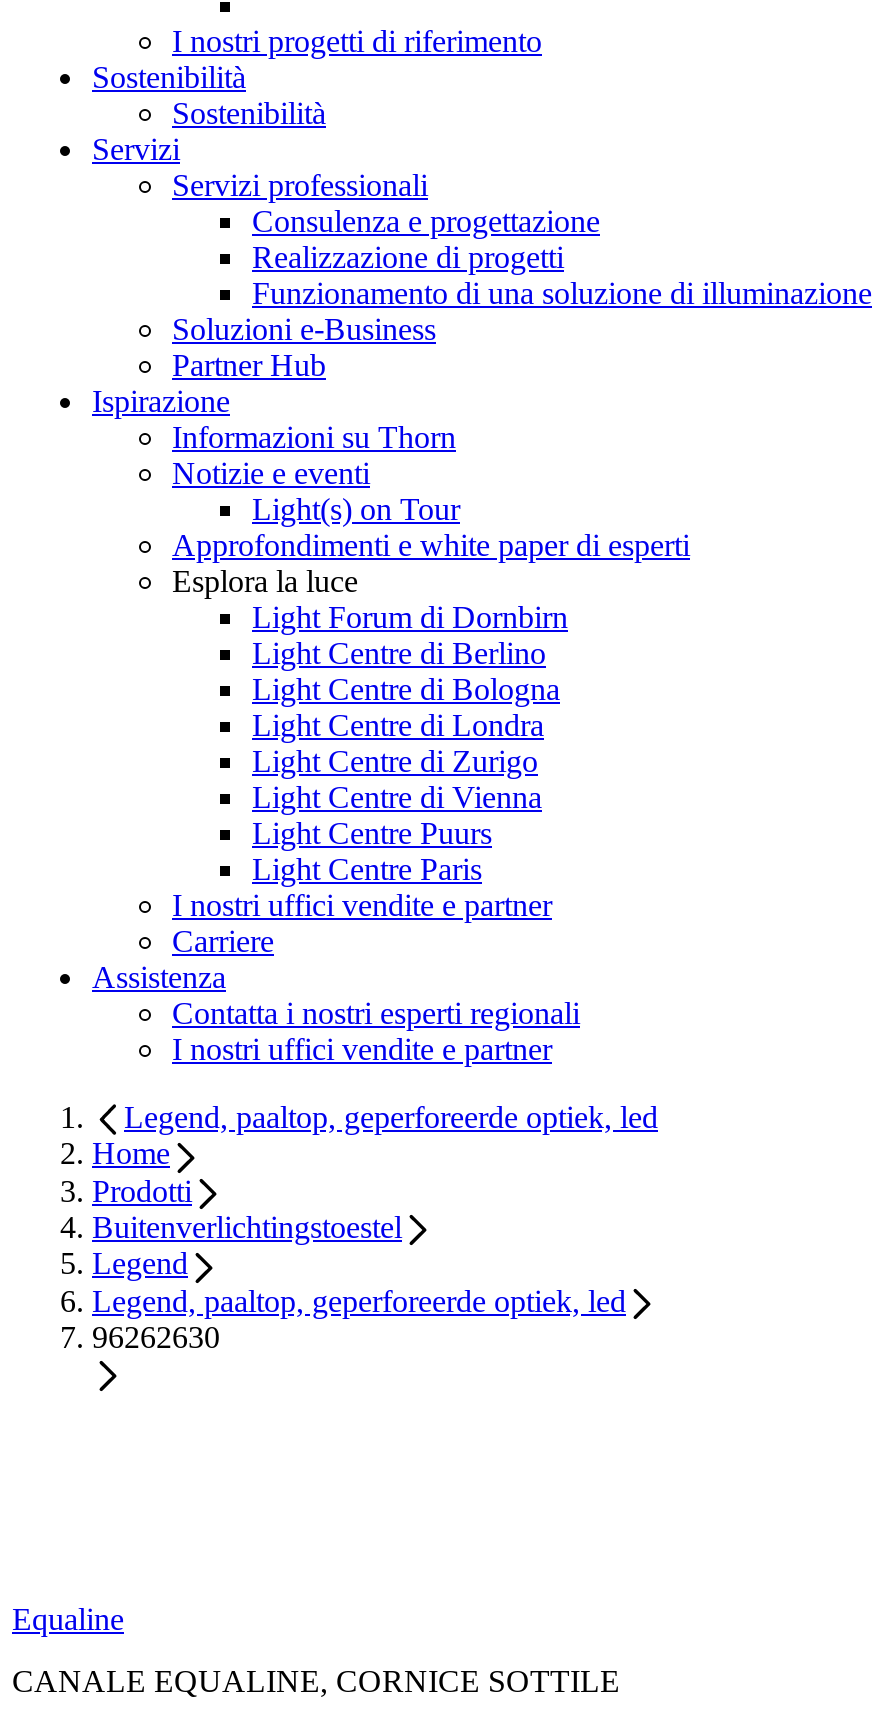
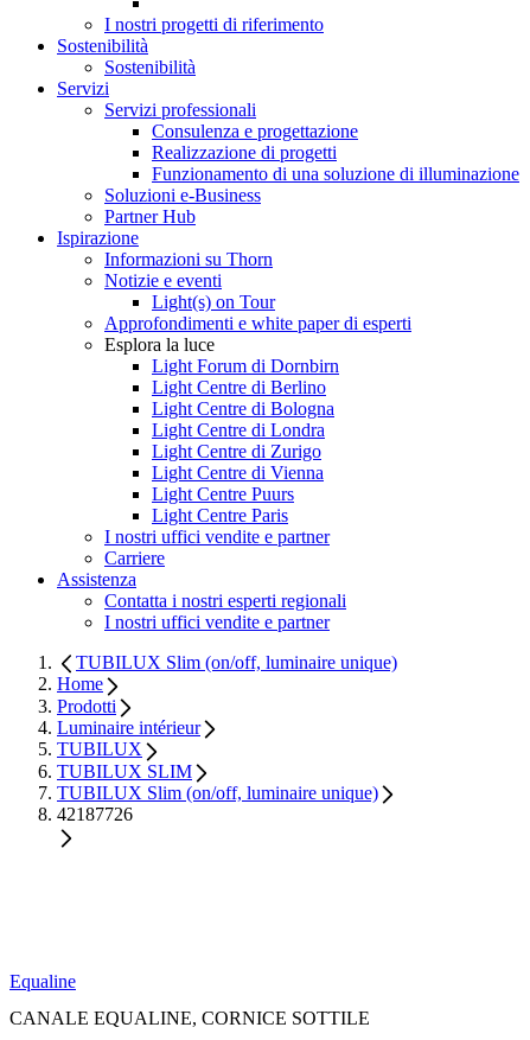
- Legend, paaltop, geperforeerde optiek, led
+ TUBILUX Slim (on/off, luminaire unique)

- Buitenverlichtingstoestel
- Legend
- Legend, paaltop, geperforeerde optiek, led
- 96262630
+ Luminaire intérieur
+ TUBILUX
+ TUBILUX SLIM
+ TUBILUX Slim (on/off, luminaire unique)
+ 42187726
